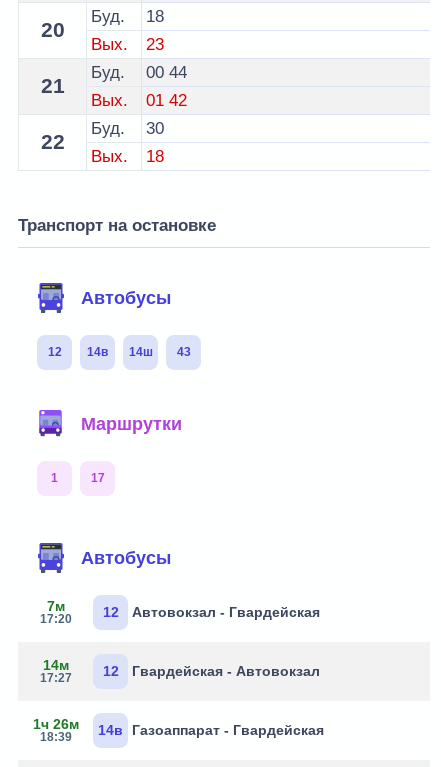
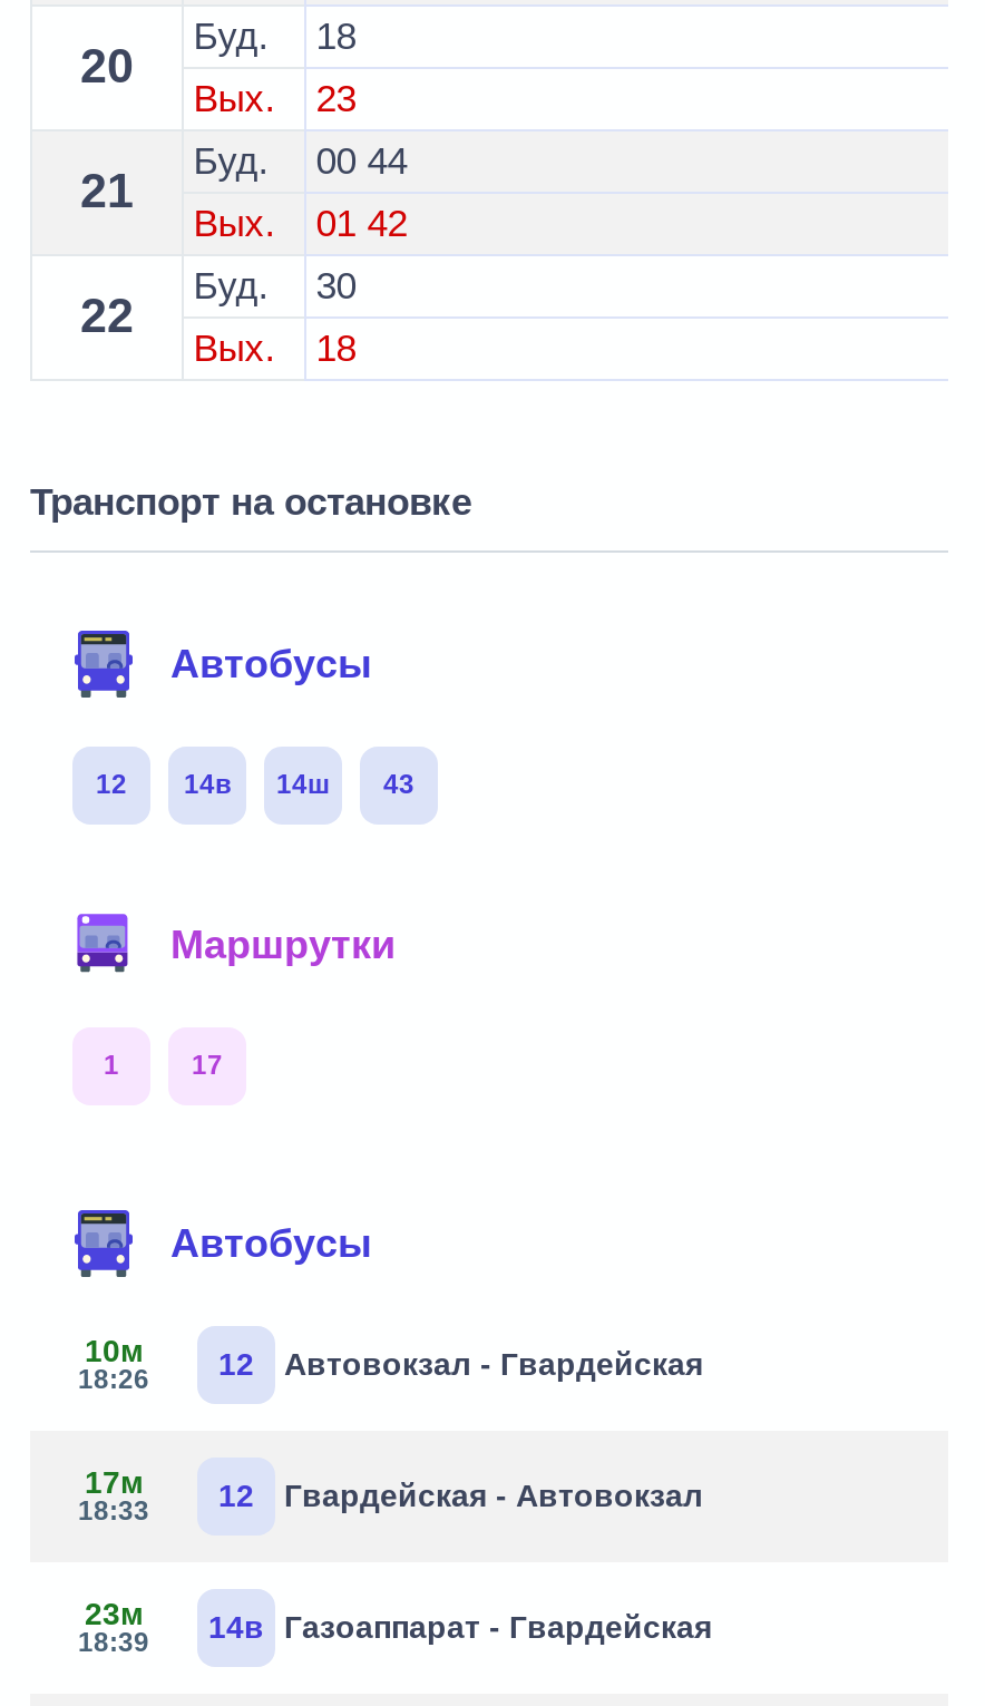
- 7м
- 17:20
+ 10м
+ 18:26

- 14м
- 17:27
+ 17м
+ 18:33

- 1ч 26м 18:39 14в Газоаппарат - Гвардейская
+ 18:39 23м 14в Газоаппарат - Гвардейская
